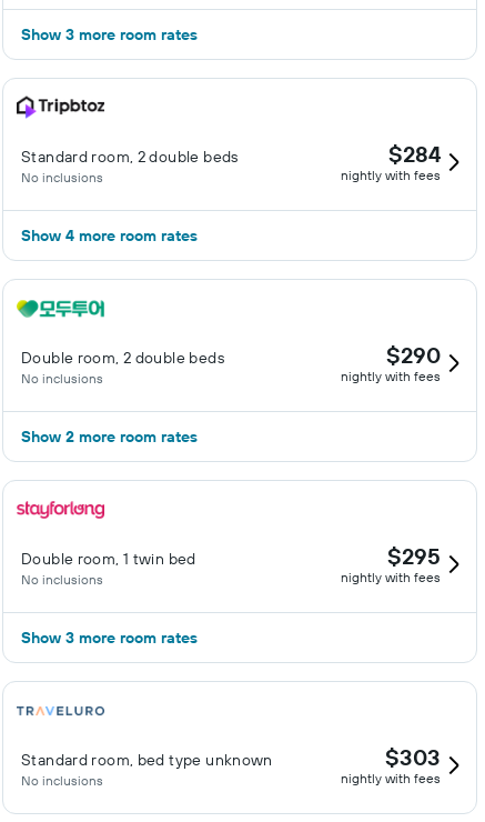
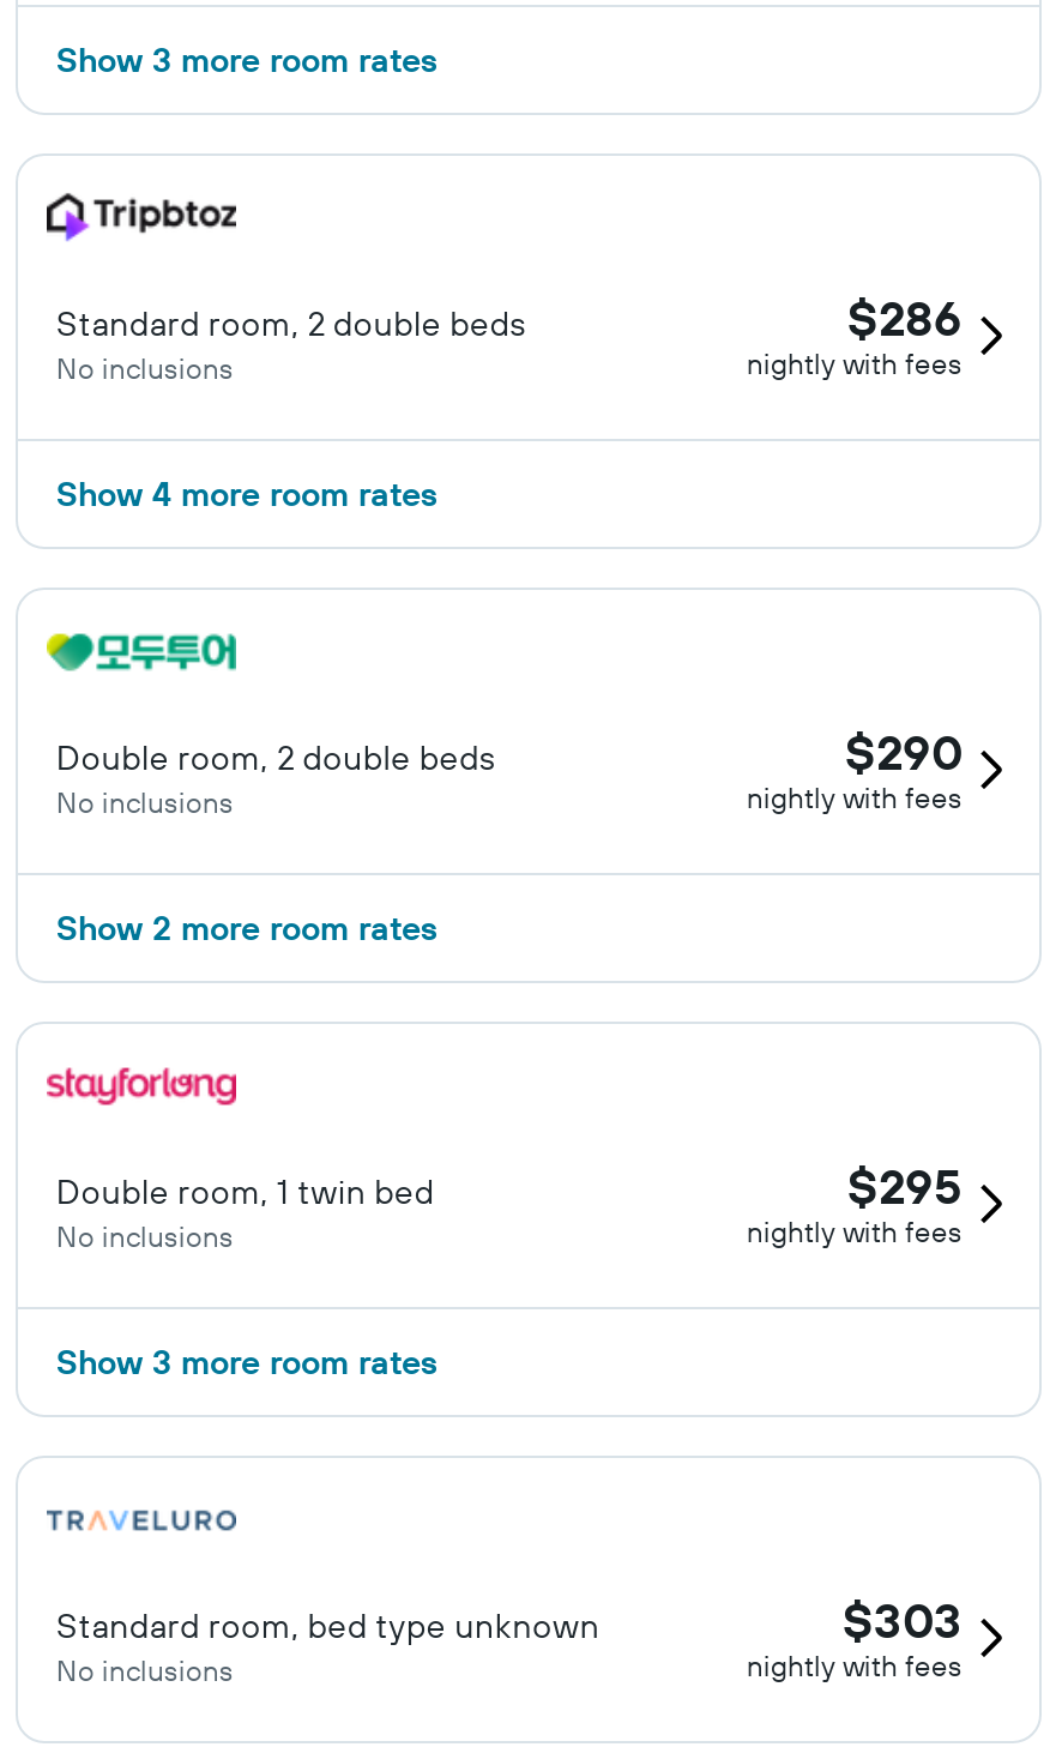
- $284
+ $286
